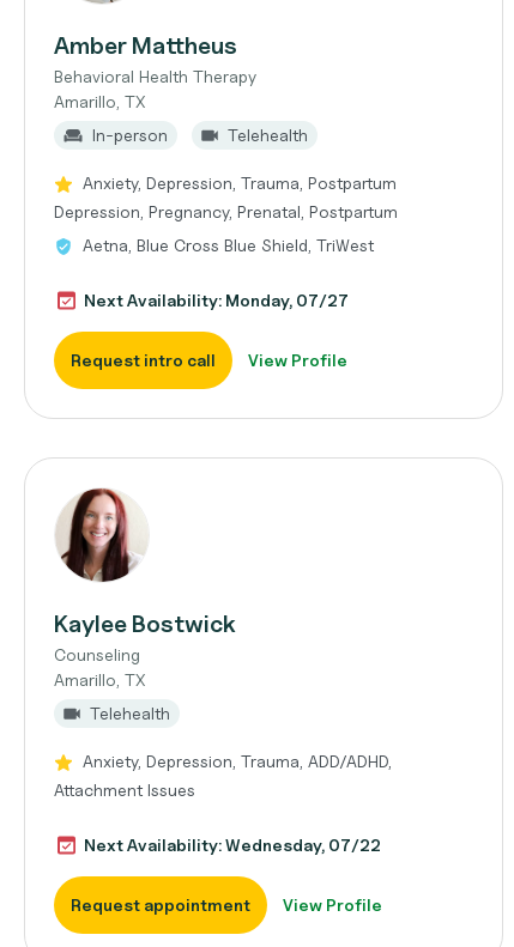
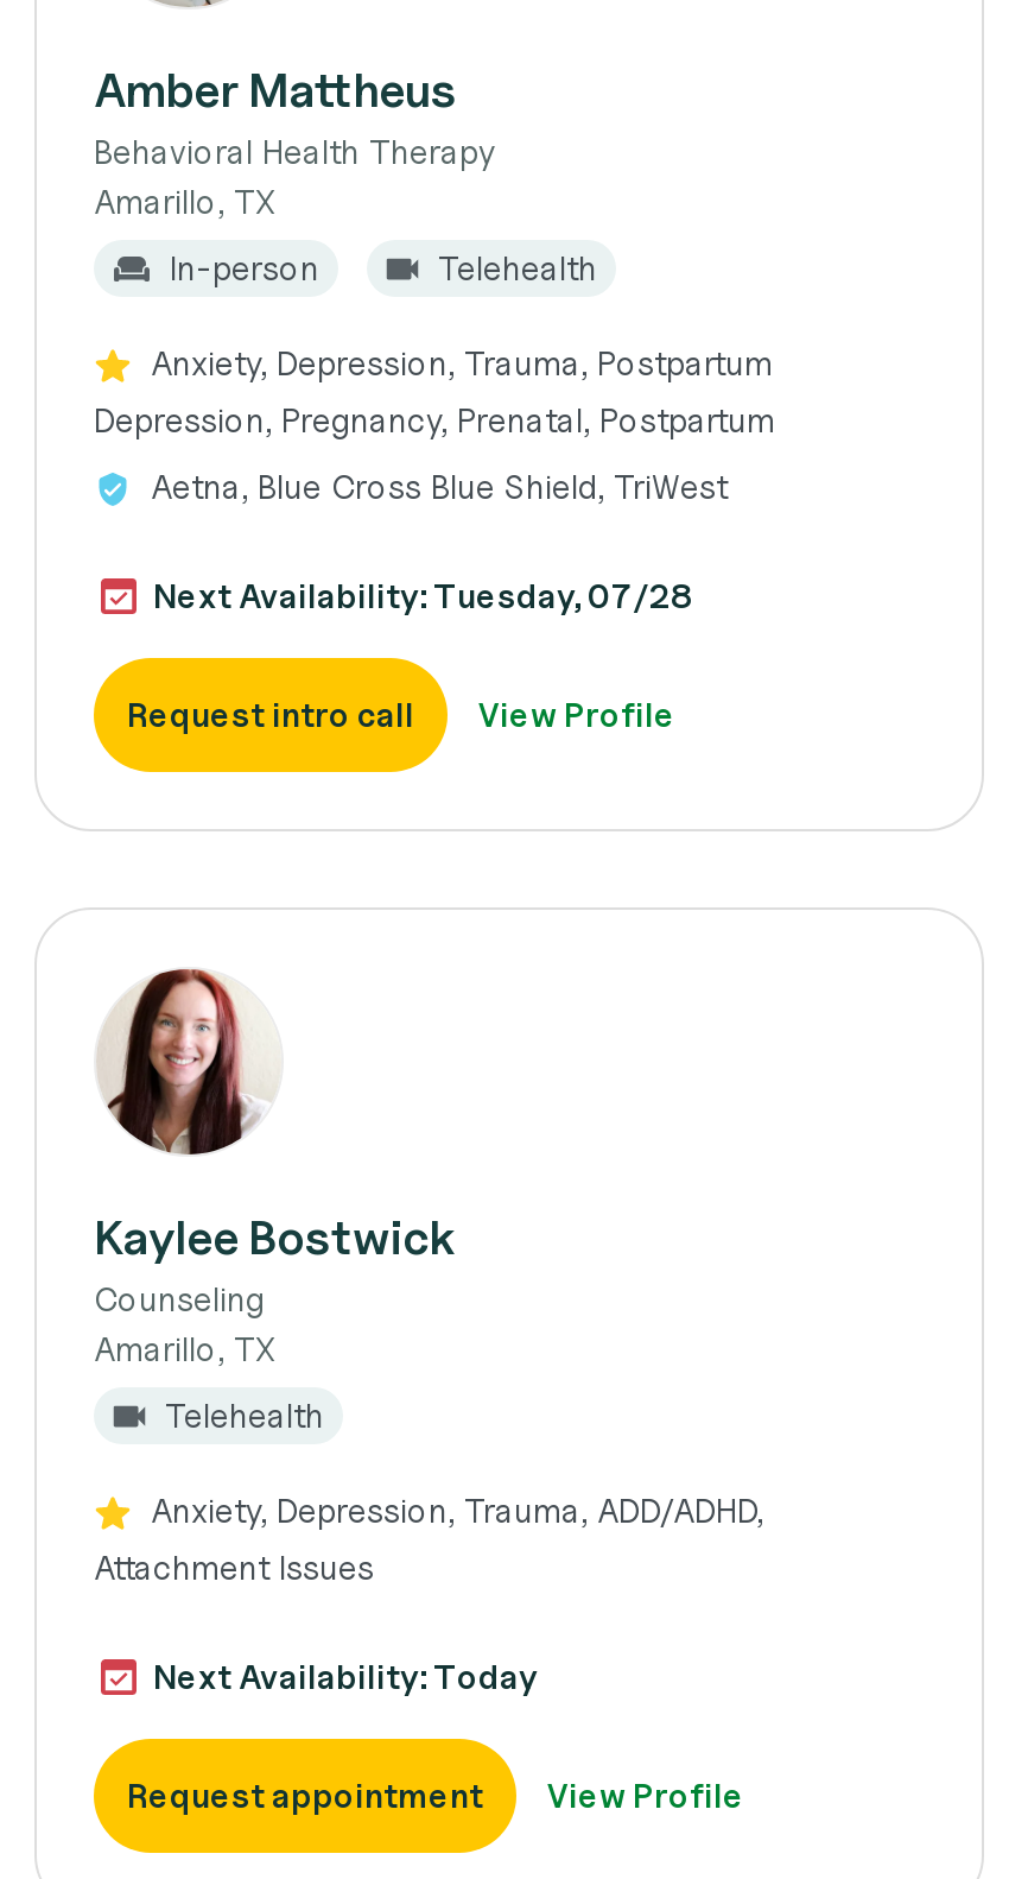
- Next Availability: Monday, 07/27
+ Next Availability: Tuesday, 07/28

- Next Availability: Wednesday, 07/22
+ Next Availability: Today
